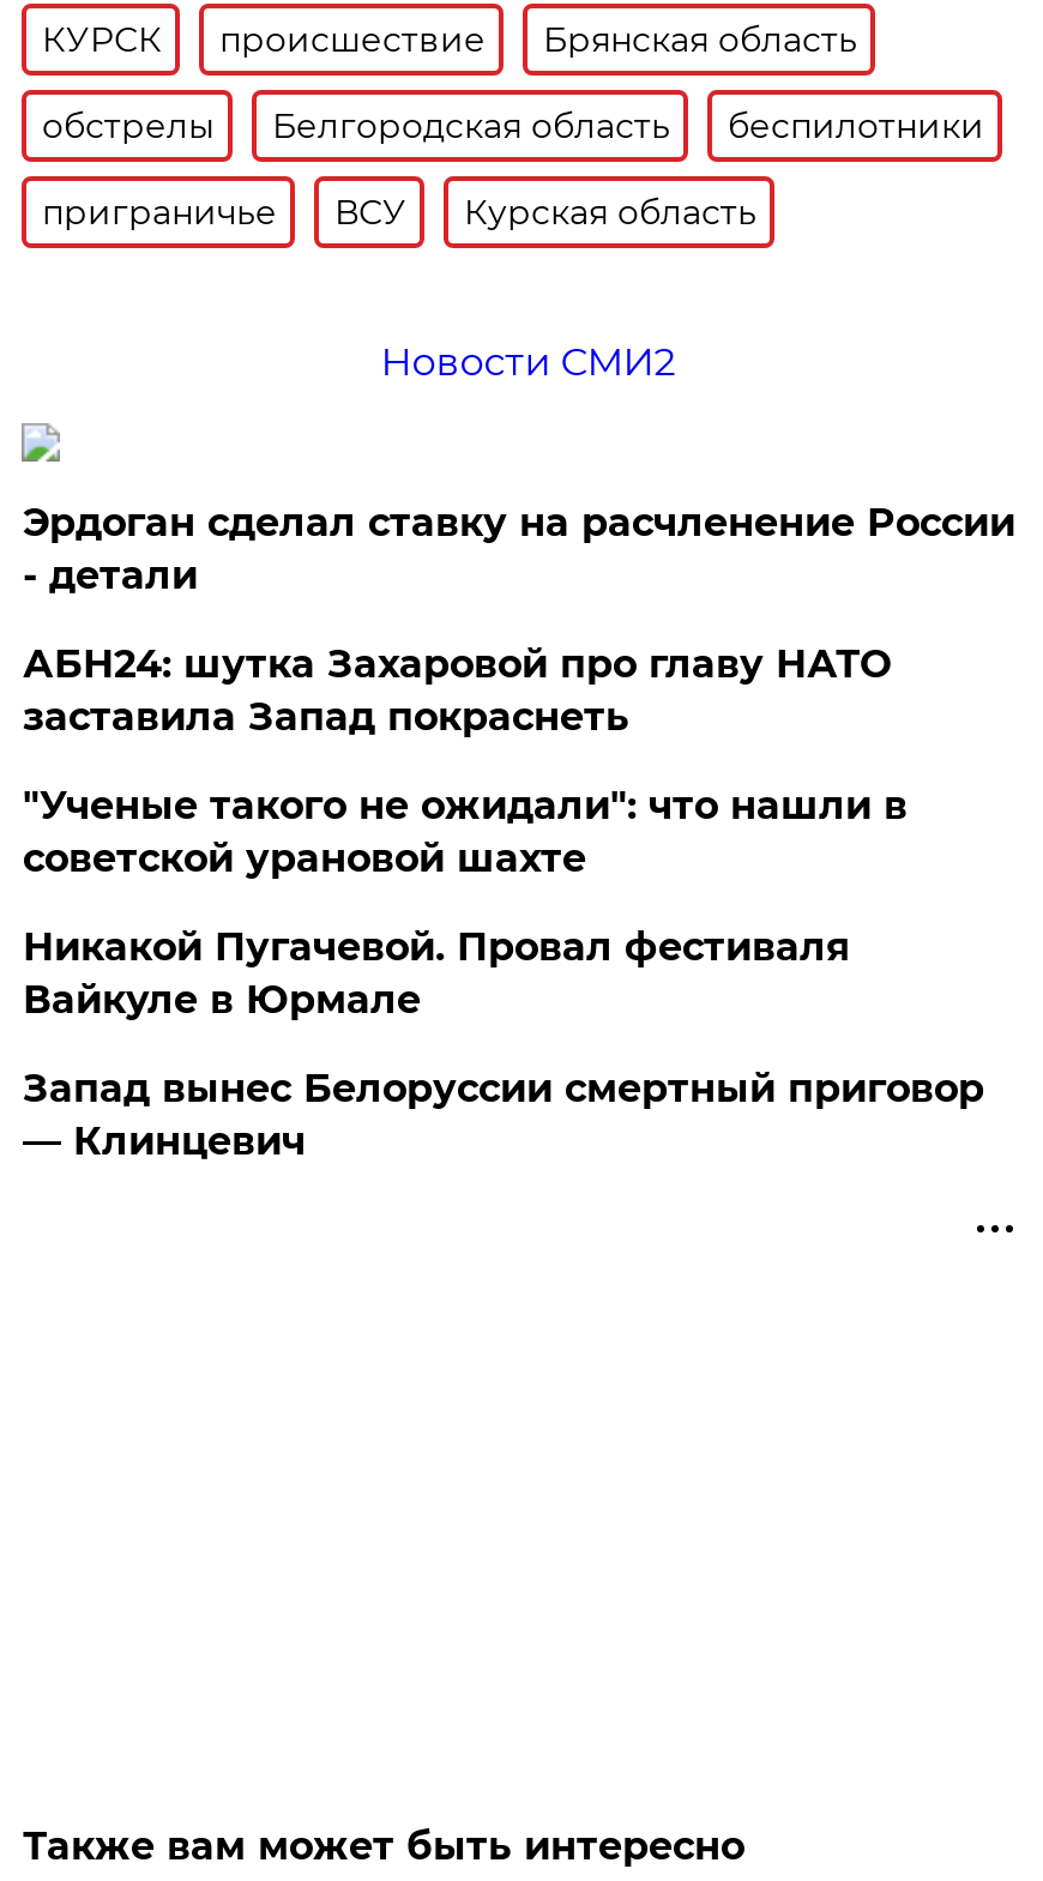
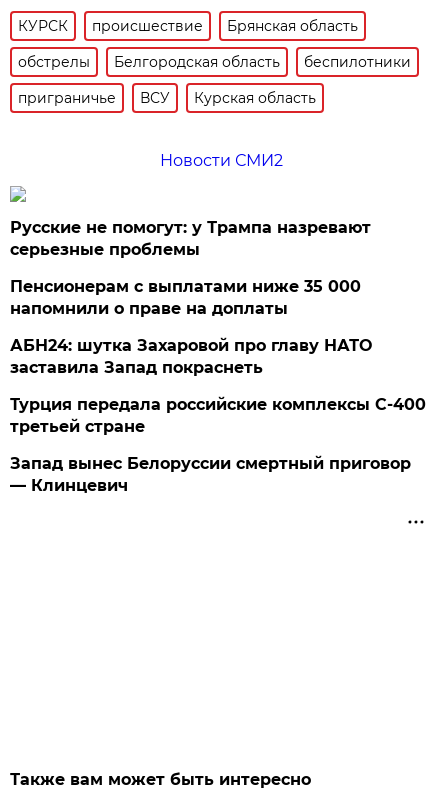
- Эрдоган сделал ставку на расчленение России
- - детали
+ Русские не помогут: у Трампа назревают
+ серьезные проблемы
+ Пенсионерам с выплатами ниже 35 000
+ напомнили о праве на доплаты

moved down: АБН24: шутка Захаровой про главу НАТО | заставила Запад покраснеть

- "Ученые такого не ожидали": что нашли в
- советской урановой шахте
- Никакой Пугачевой. Провал фестиваля
- Вайкуле в Юрмале
+ Турция передала российские комплексы С-400
+ третьей стране
